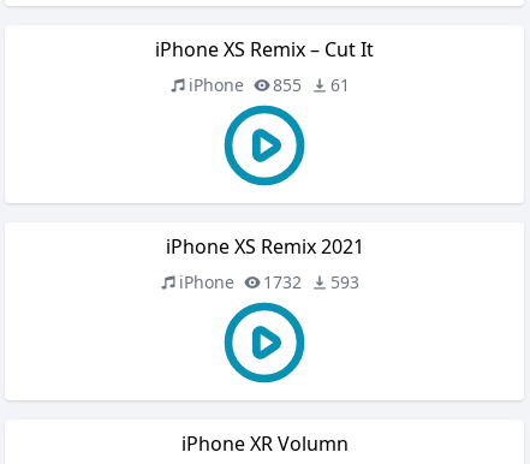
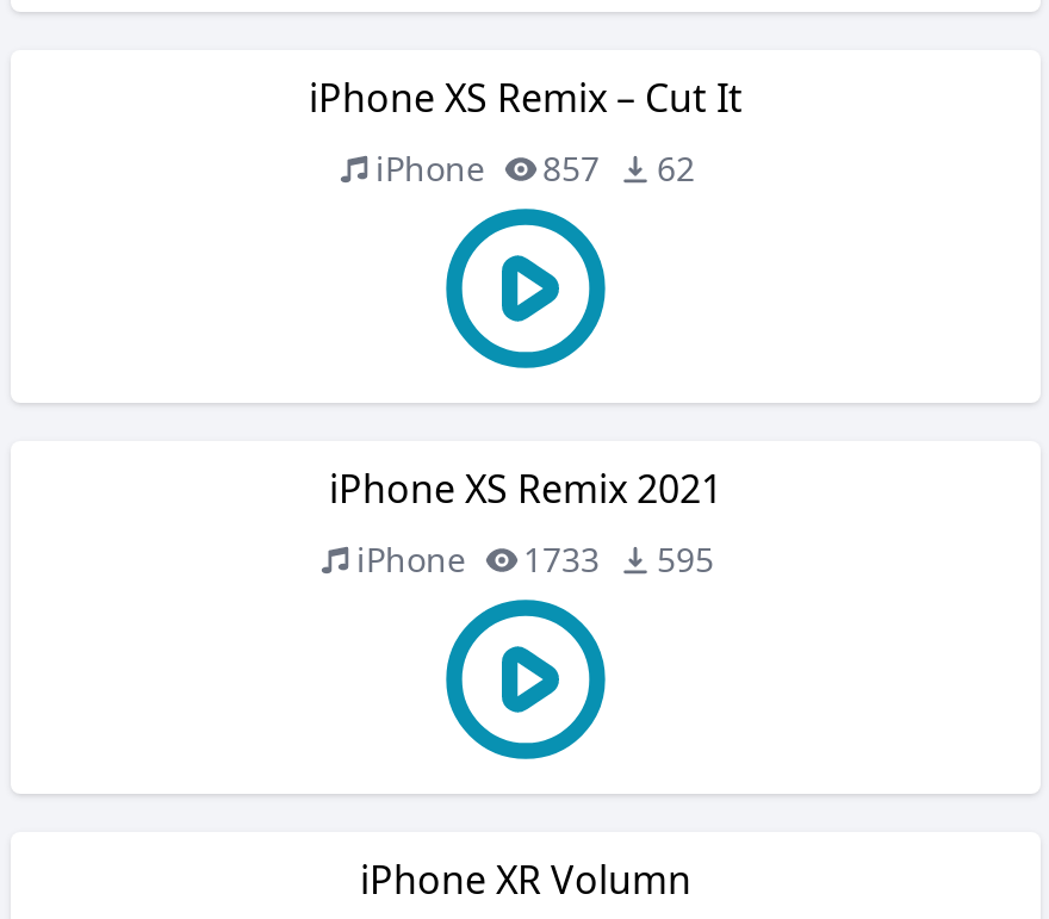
- 855
+ 857

- 61
+ 62

- 1732
+ 1733

- 593
+ 595
